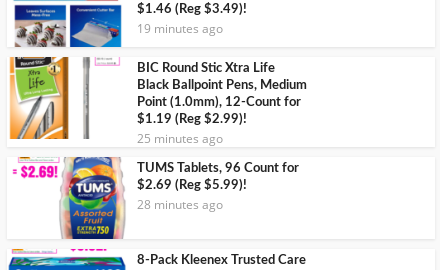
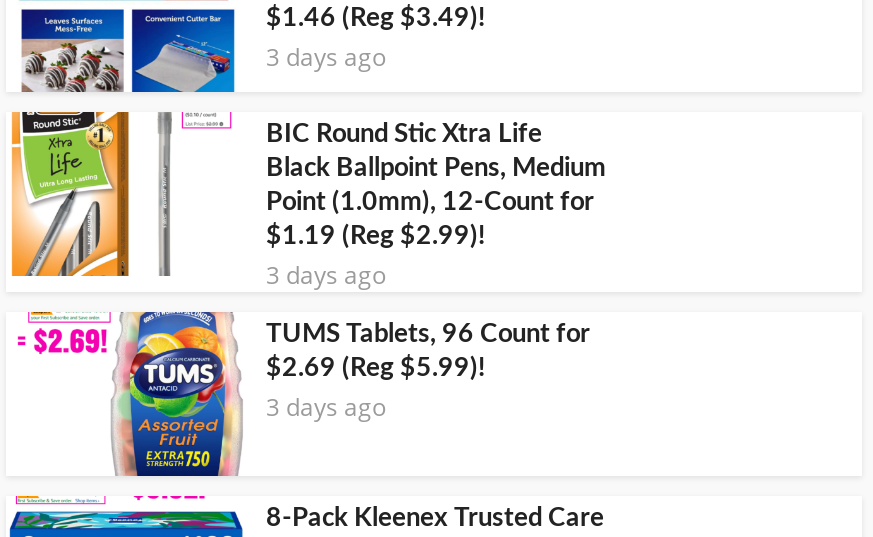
- 19 minutes ago
+ 3 days ago

- 25 minutes ago
+ 3 days ago

- 28 minutes ago
+ 3 days ago
